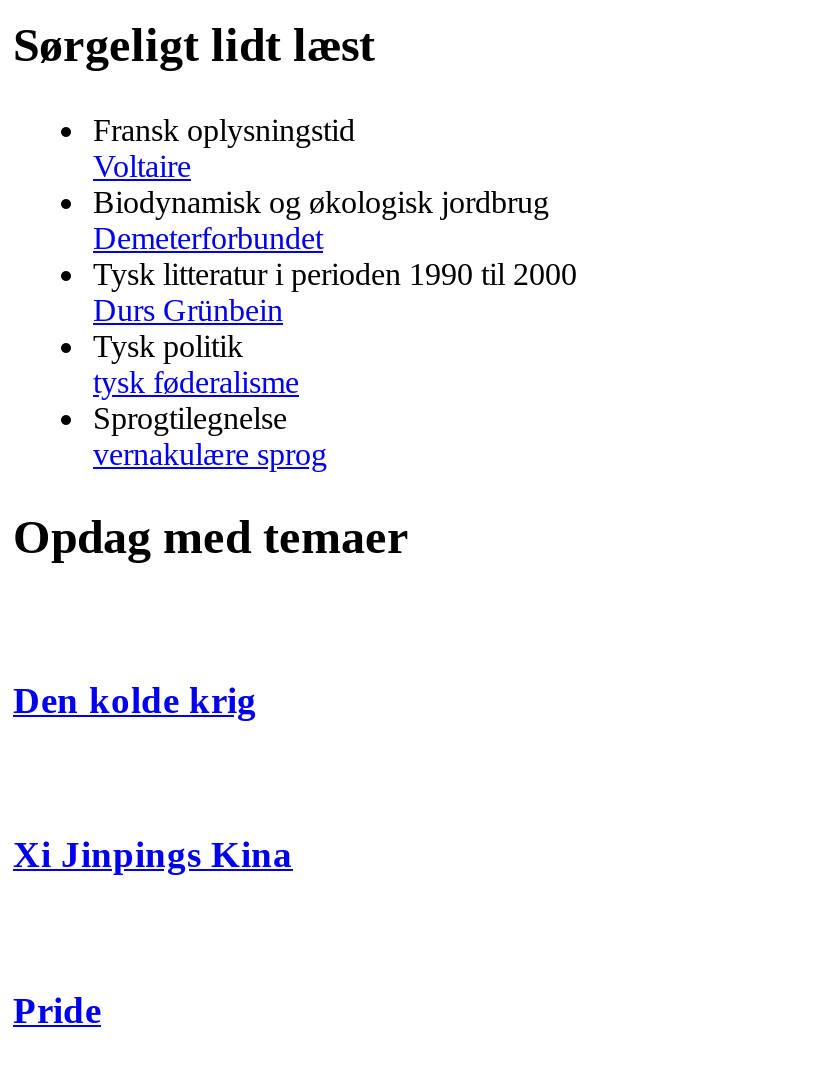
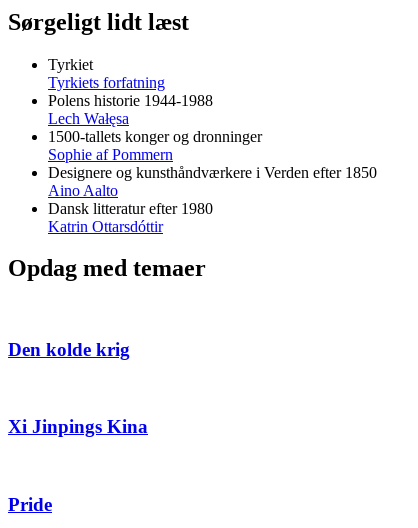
- Fransk oplysningstid
- Voltaire
- Biodynamisk og økologisk jordbrug
- Demeterforbundet
- Tysk litteratur i perioden 1990 til 2000
- Durs Grünbein
- Tysk politik
- tysk føderalisme
- Sprogtilegnelse
- vernakulære sprog
+ Tyrkiet
+ Tyrkiets forfatning
+ Polens historie 1944-1988
+ Lech Wałęsa
+ 1500-tallets konger og dronninger
+ Sophie af Pommern
+ Designere og kunsthåndværkere i Verden efter 1850
+ Aino Aalto
+ Dansk litteratur efter 1980
+ Katrin Ottarsdóttir
